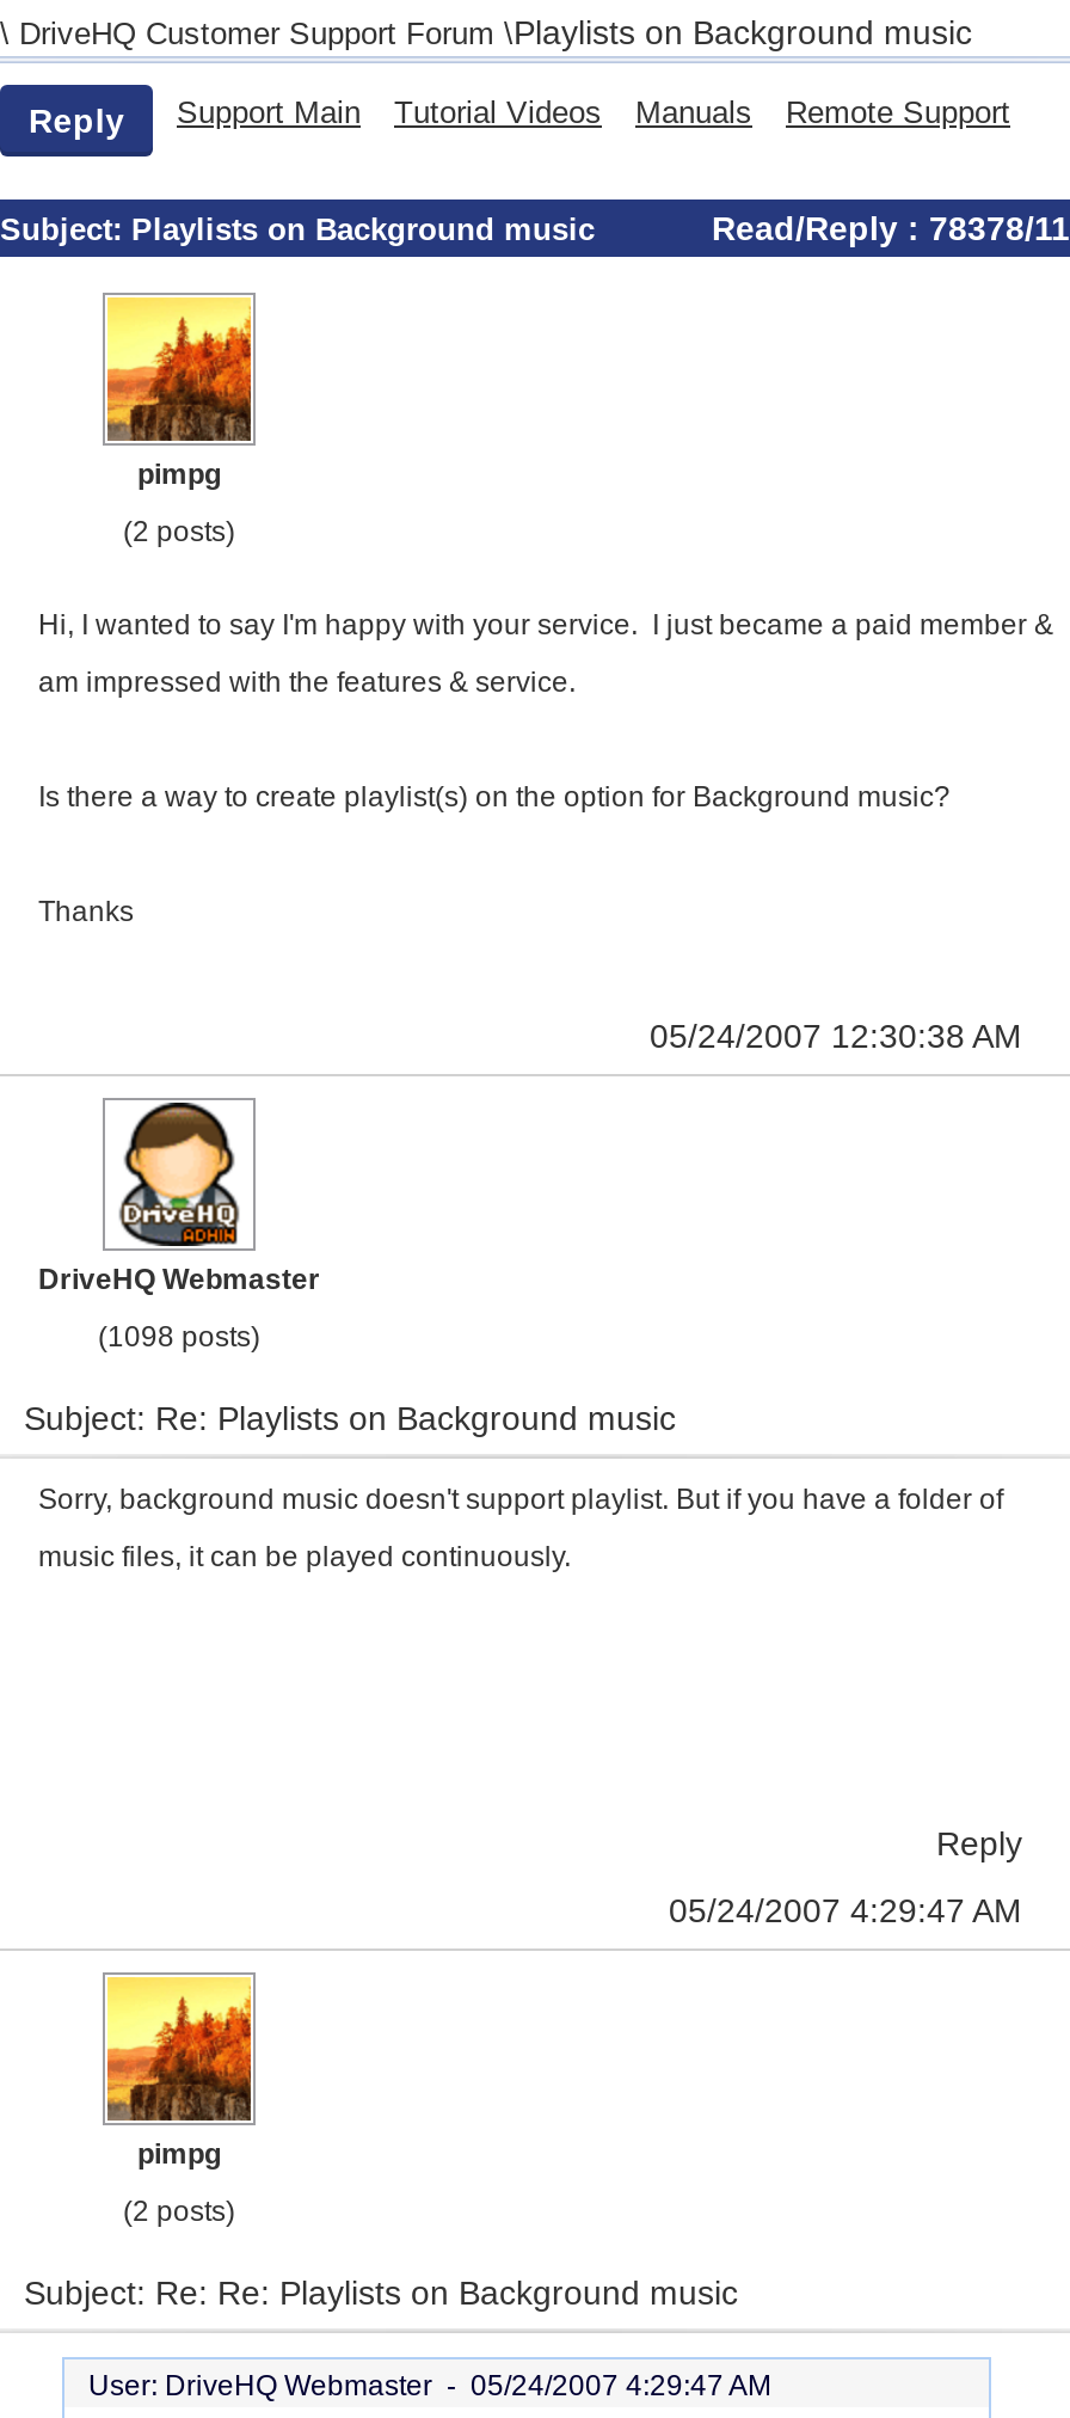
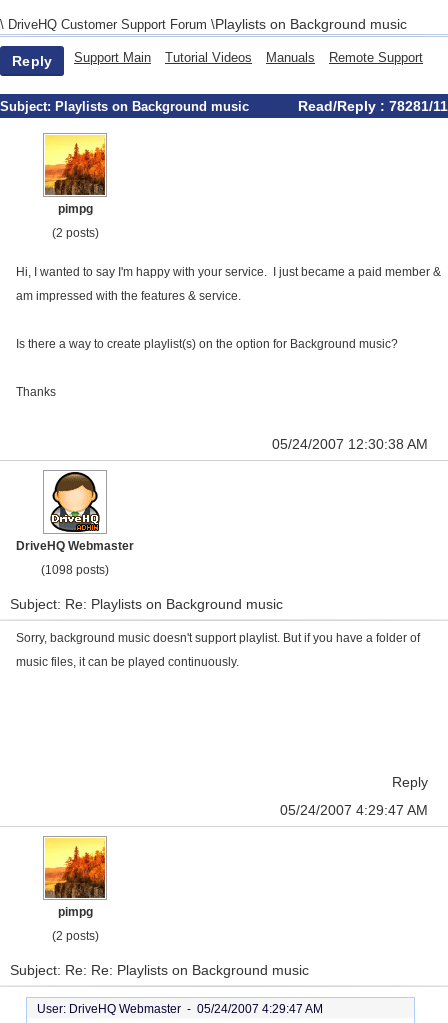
- Read/Reply : 78378/11
+ Read/Reply : 78281/11
